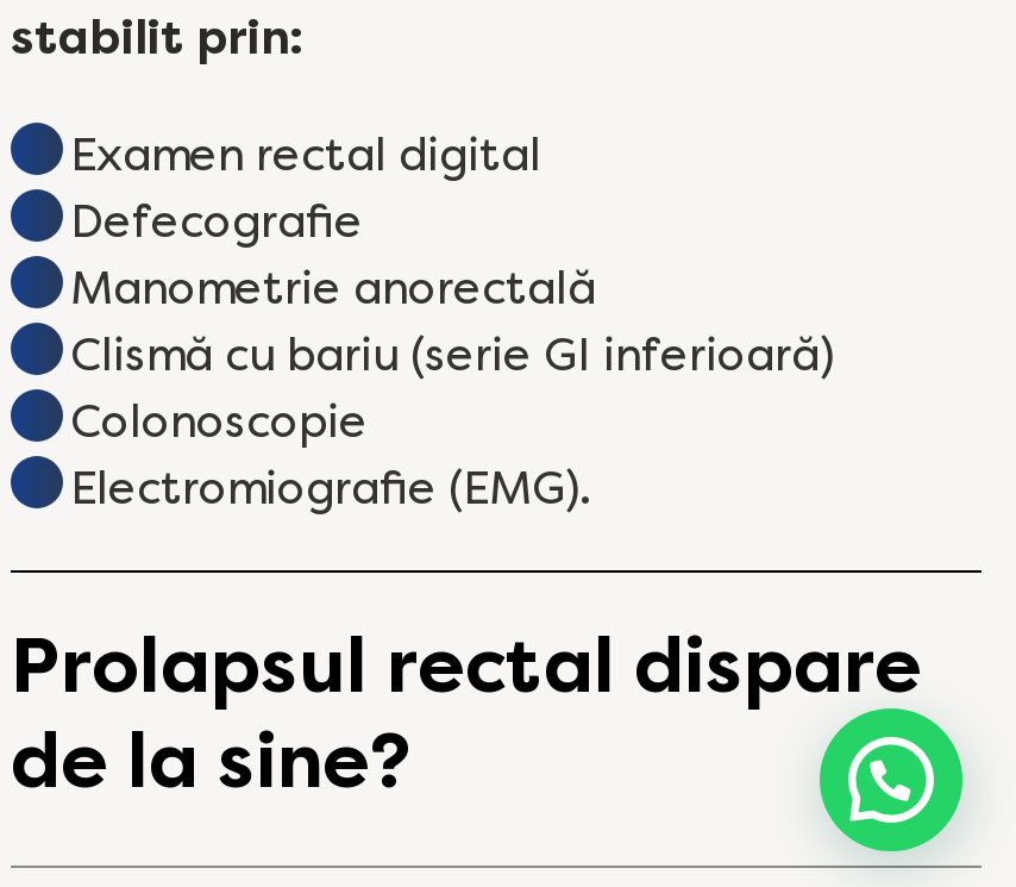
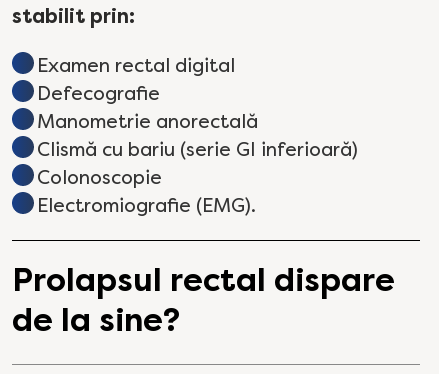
- [image]
